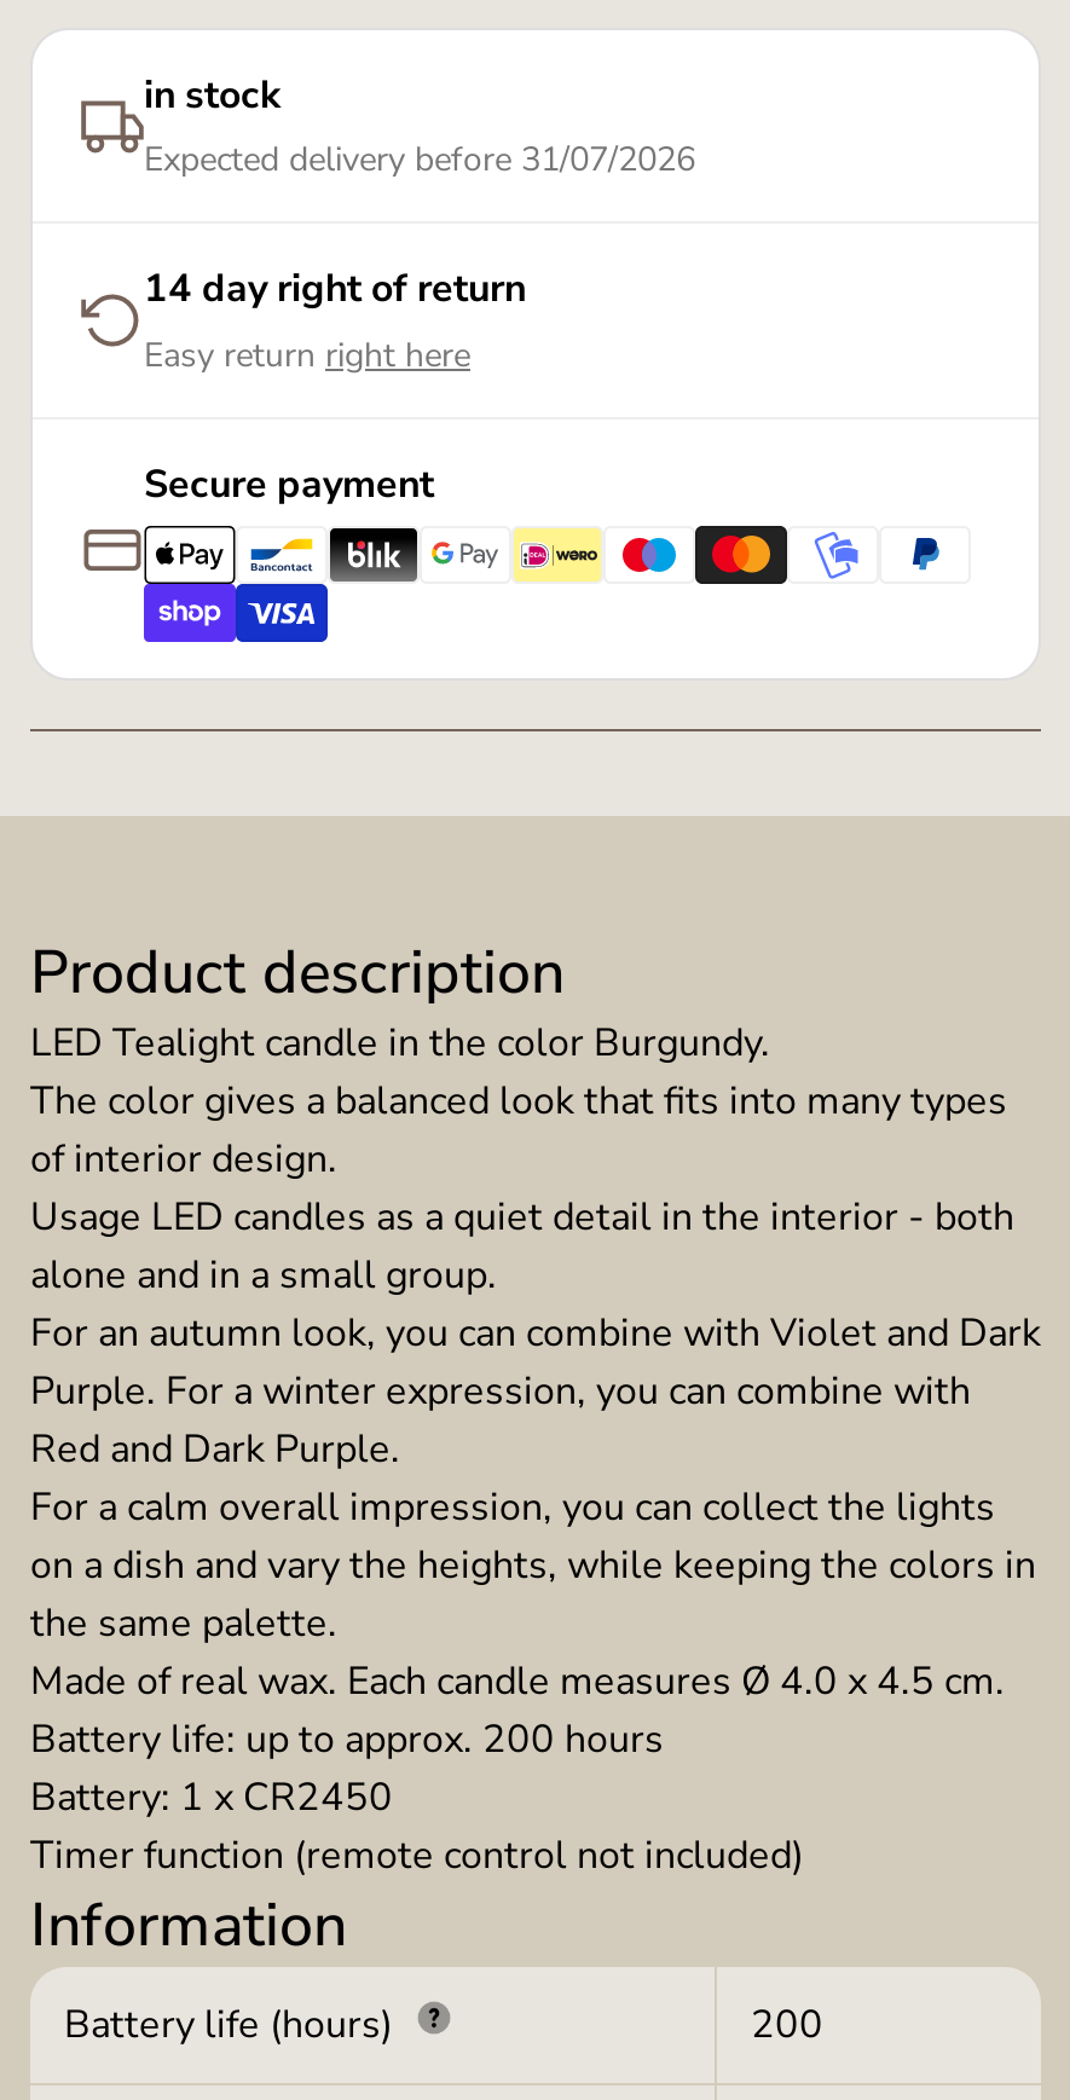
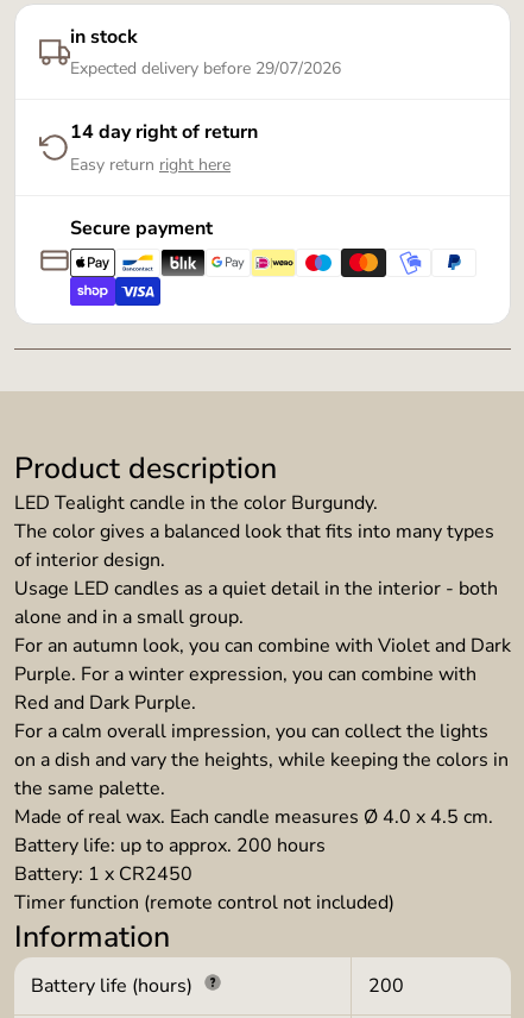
- Expected delivery before 31/07/2026
+ Expected delivery before 29/07/2026
